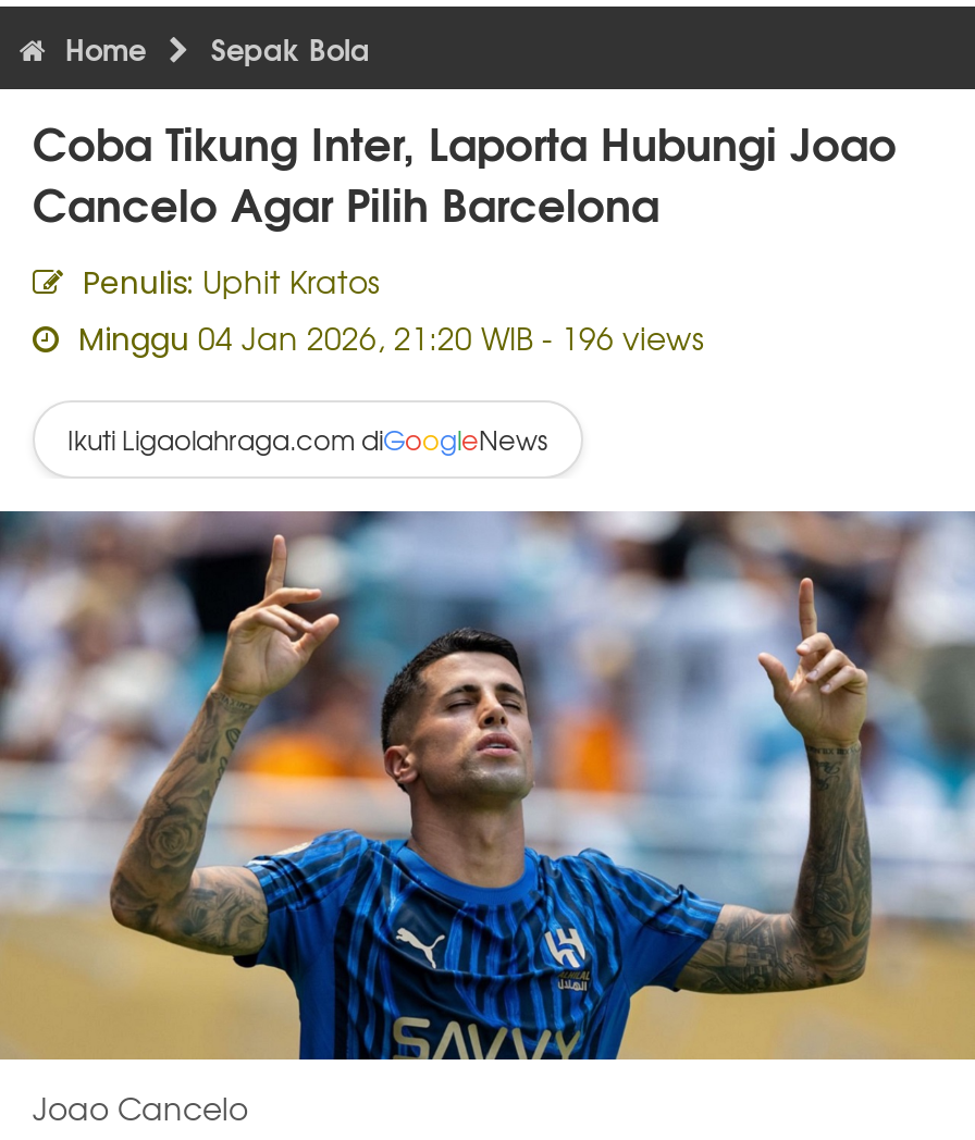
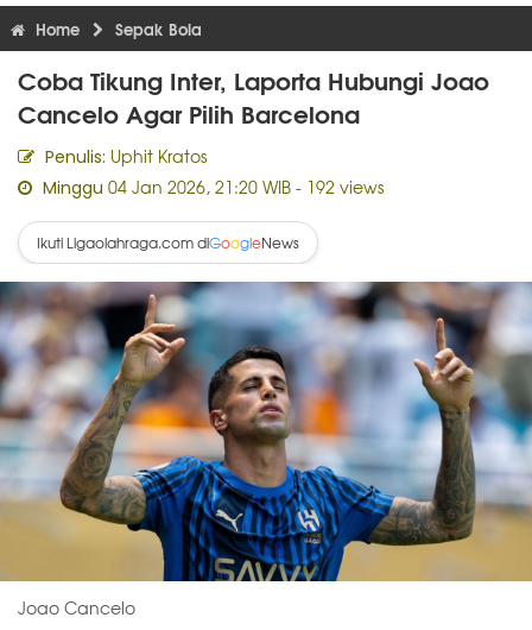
- Minggu 04 Jan 2026, 21:20 WIB - 196 views
+ Minggu 04 Jan 2026, 21:20 WIB - 192 views
